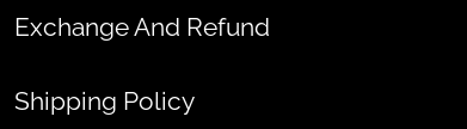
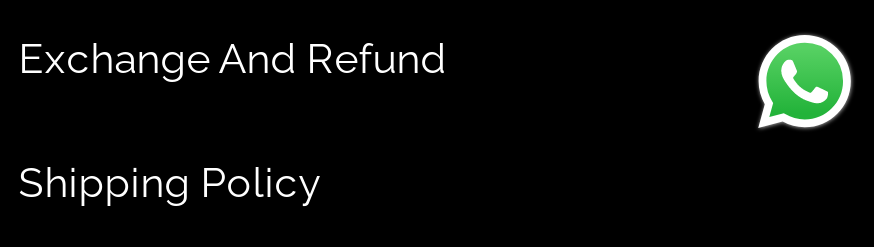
+ [image]
